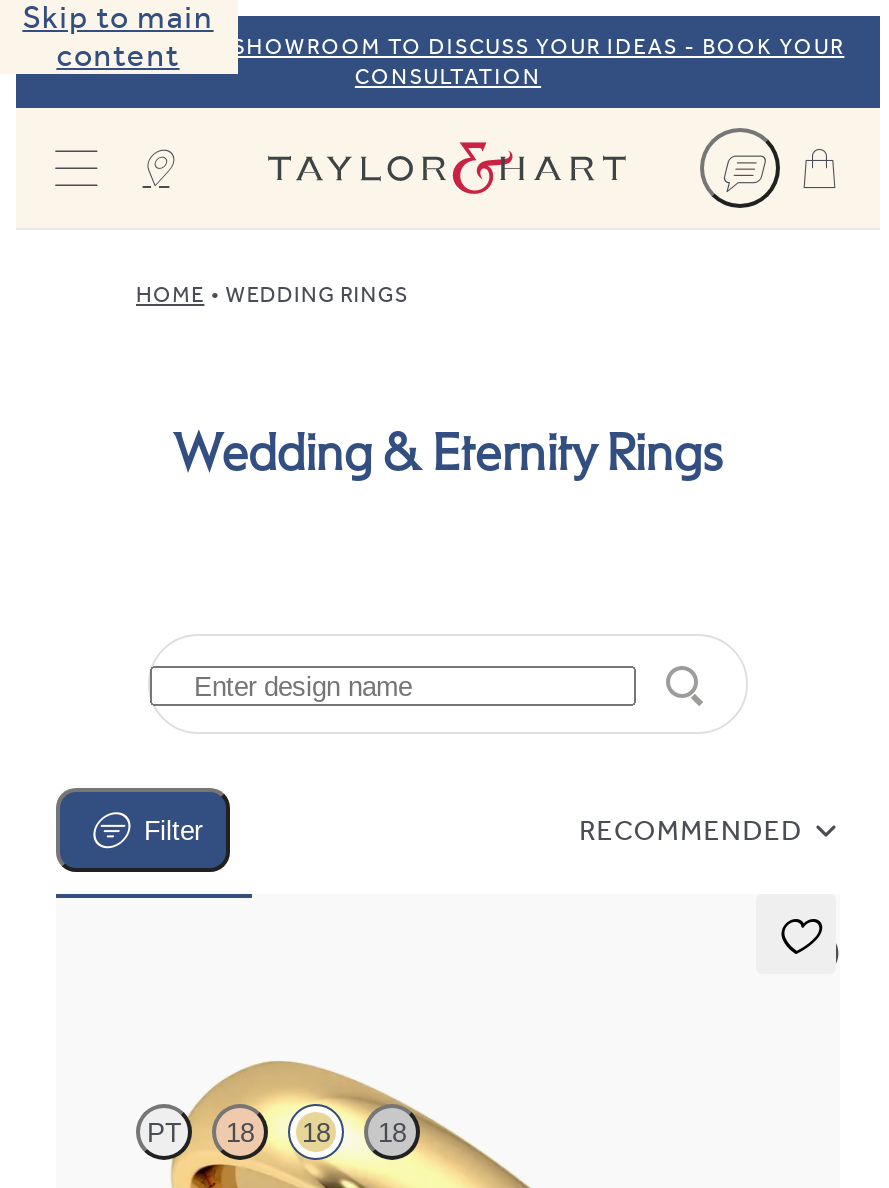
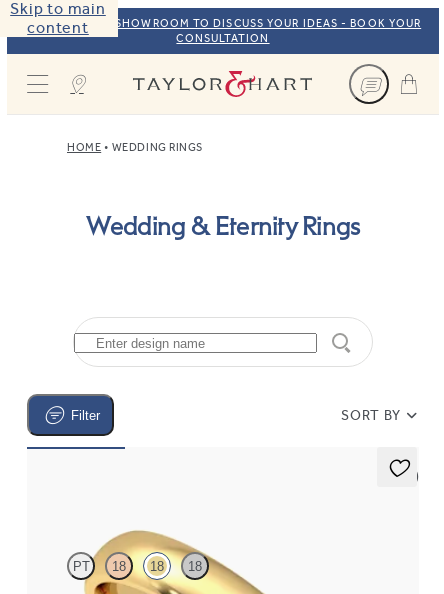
- RECOMMENDED
+ SORT BY
